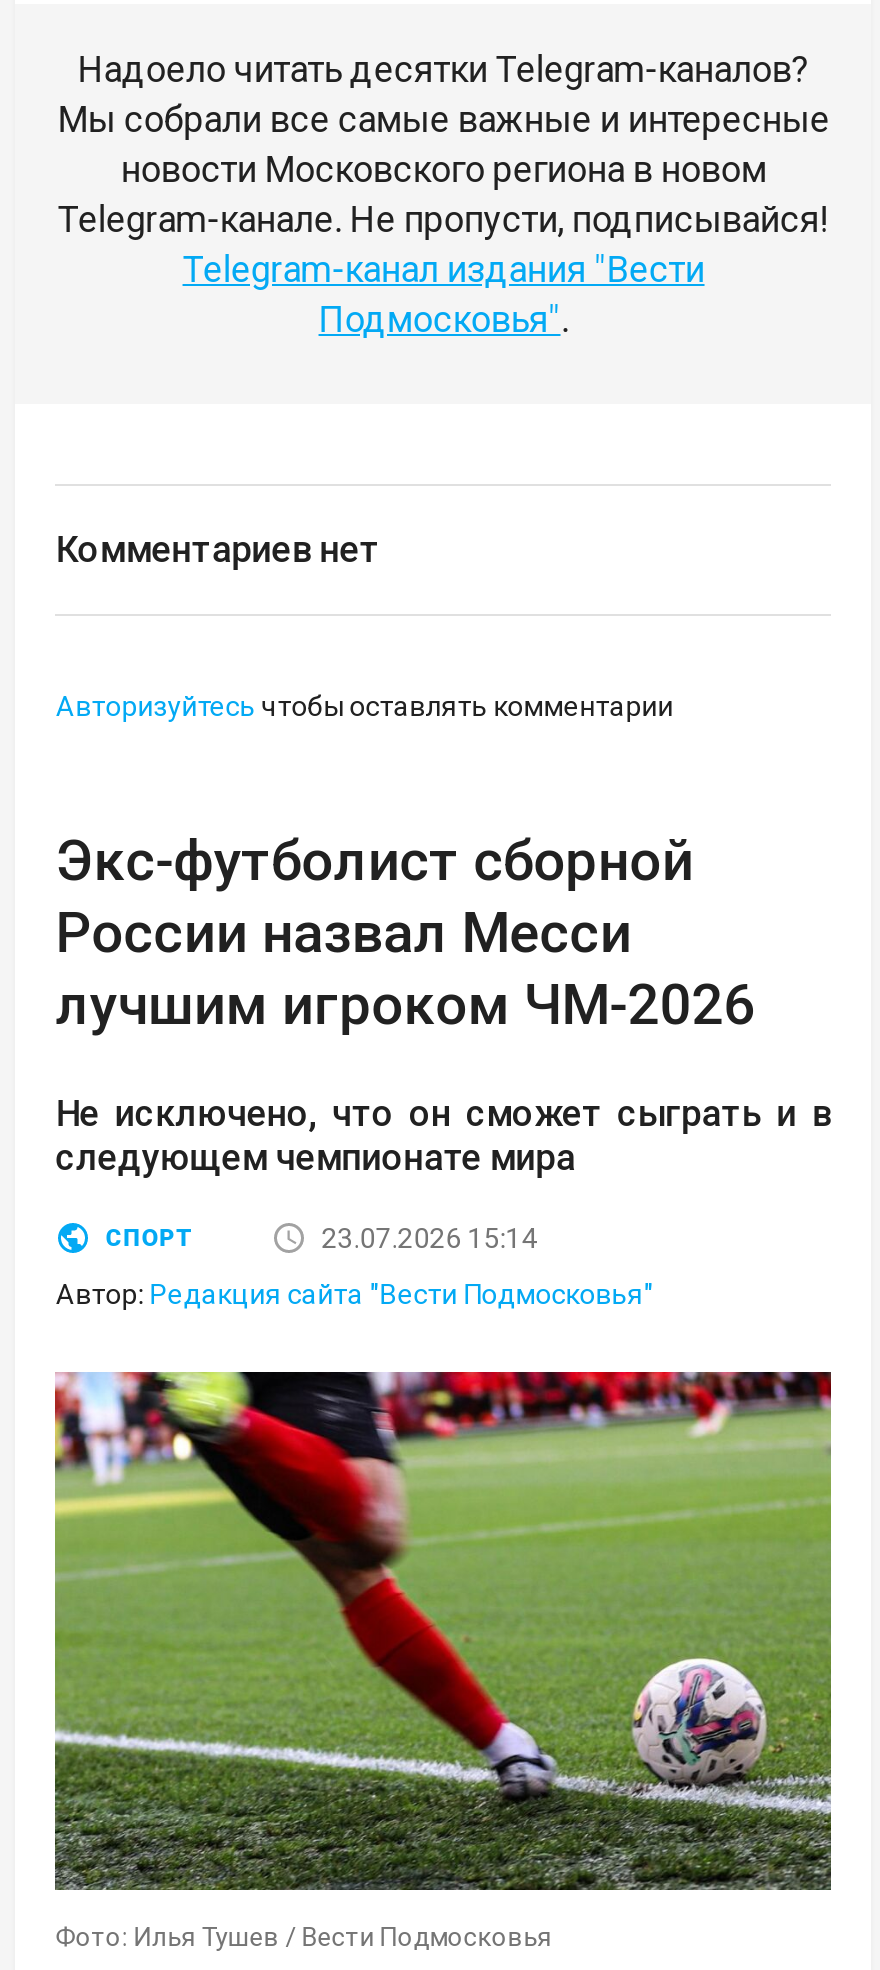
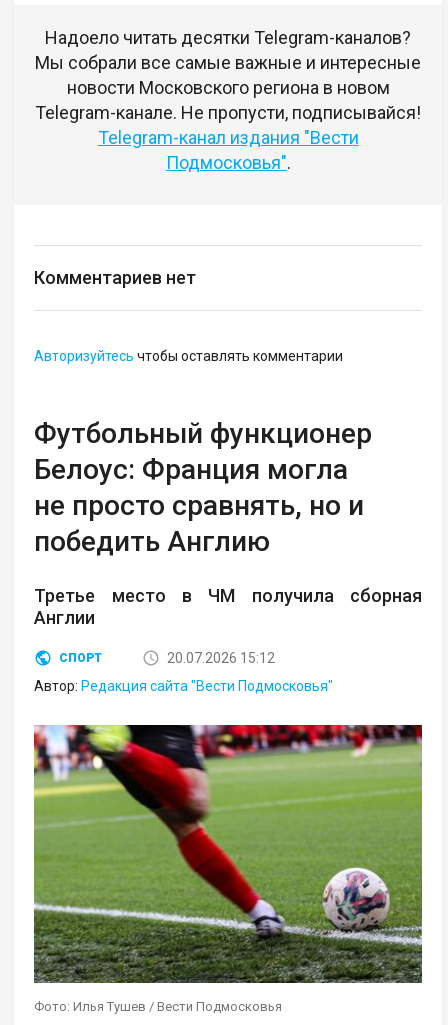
- Экс-футболист сборной
- России назвал Месси
- лучшим игроком ЧМ-2026
+ Футбольный функционер
+ Белоус: Франция могла
+ не просто сравнять, но и
+ победить Англию

- Не исключено, что он сможет сыграть и в
- следующем чемпионате мира
+ Третье место в ЧМ получила сборная
+ Англии

- 23.07.2026 15:14
+ 20.07.2026 15:12
